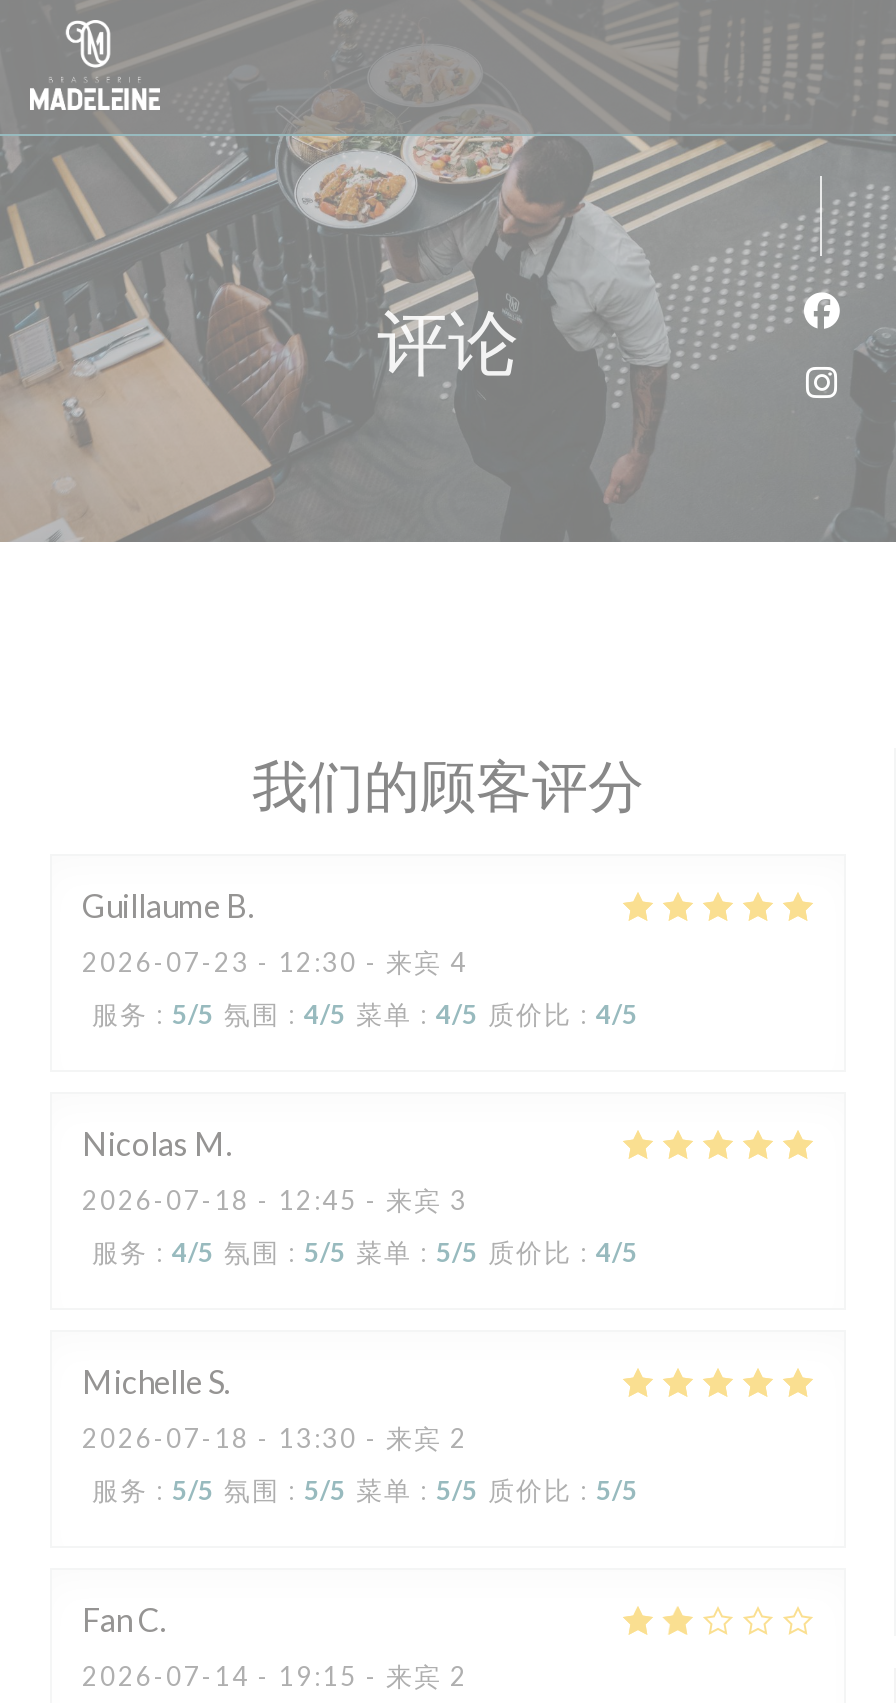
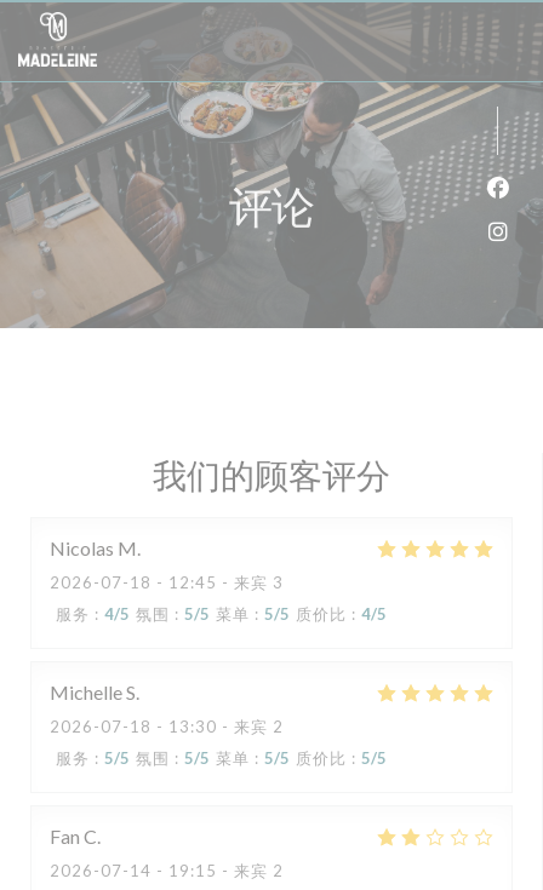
- Guillaume B
- 2026-07-23 - 12:30 - 来宾 4
- 服务: 5/5 氛围: 4/5 菜单: 4/5 质价比: 4/5
